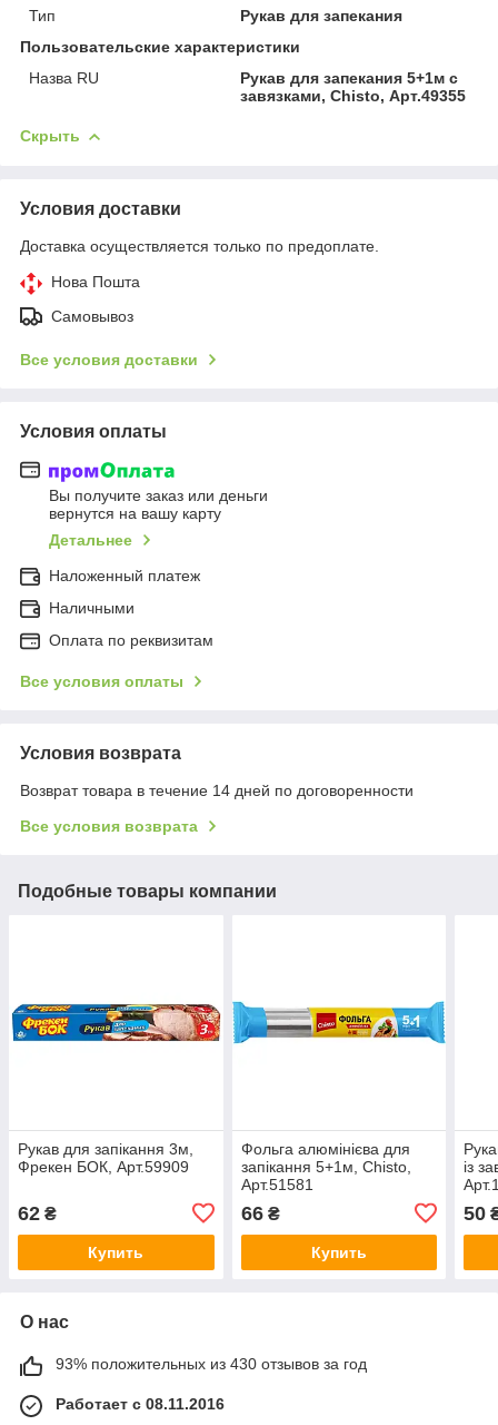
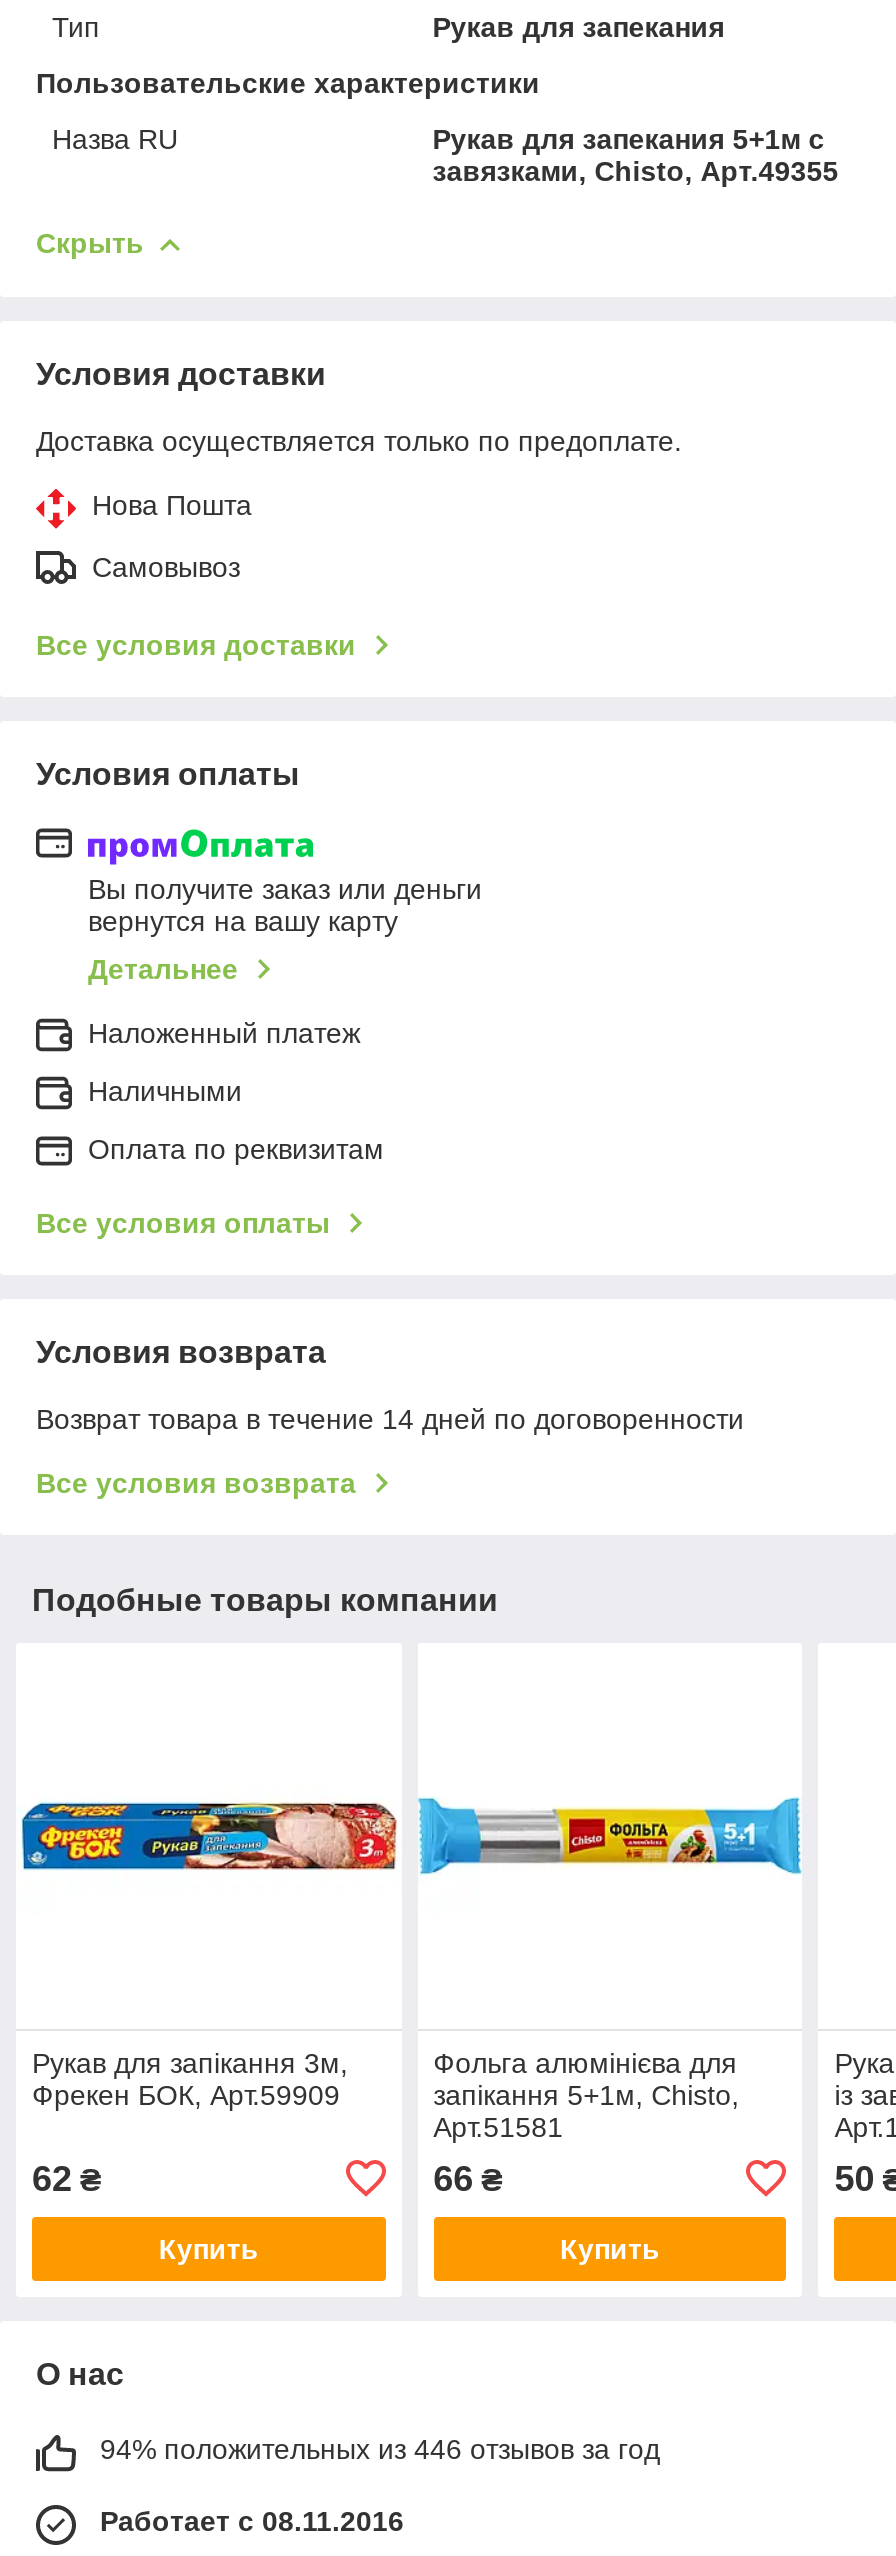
- 93% положительных из 430 отзывов за год
+ 94% положительных из 446 отзывов за год
